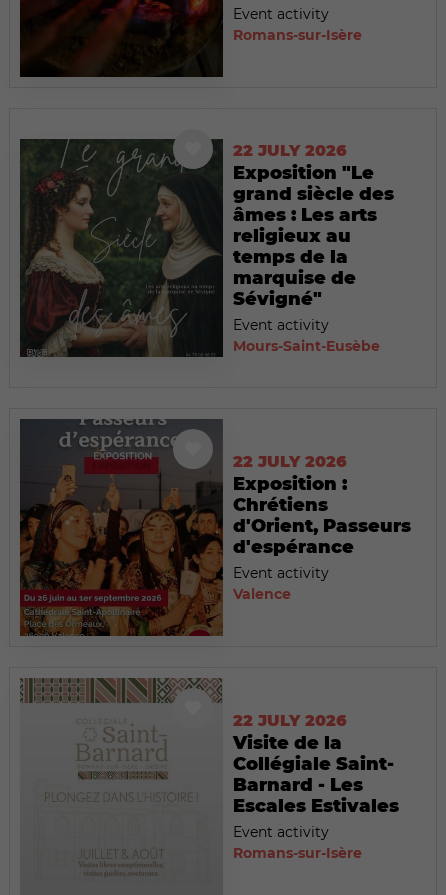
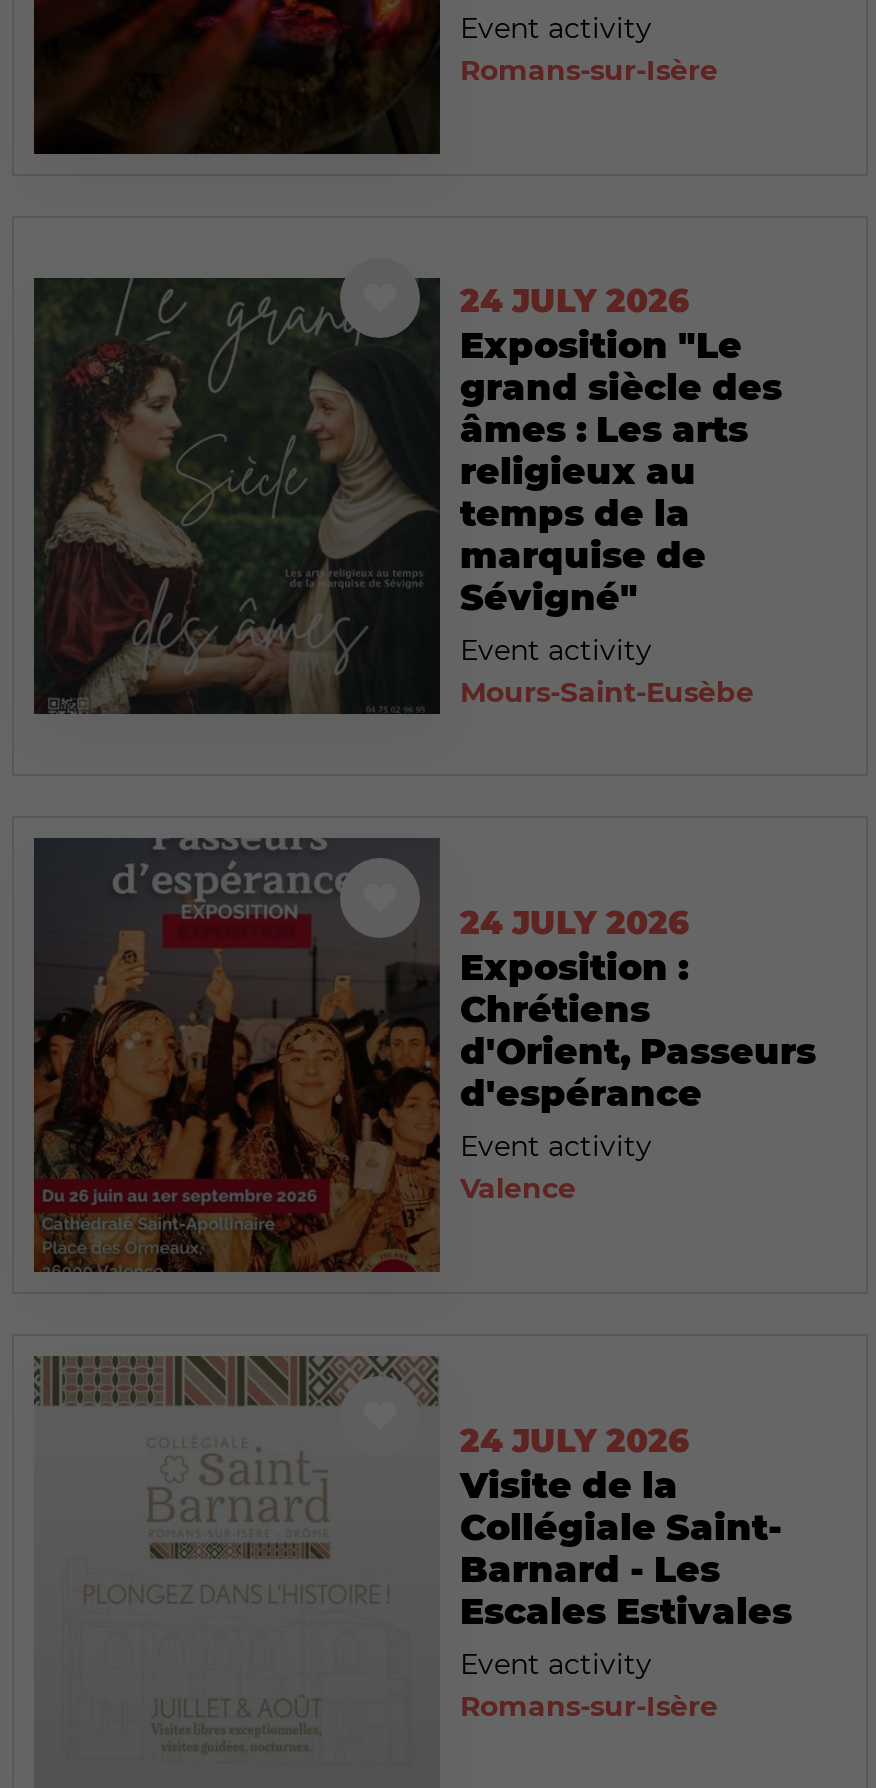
- 22 JULY 2026
+ 24 JULY 2026

- 22 JULY 2026
+ 24 JULY 2026

- 22 JULY 2026
+ 24 JULY 2026
